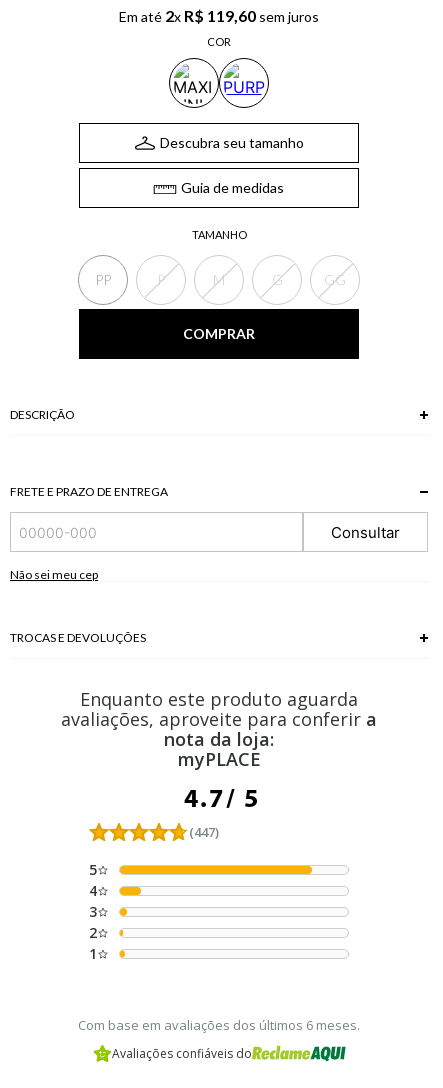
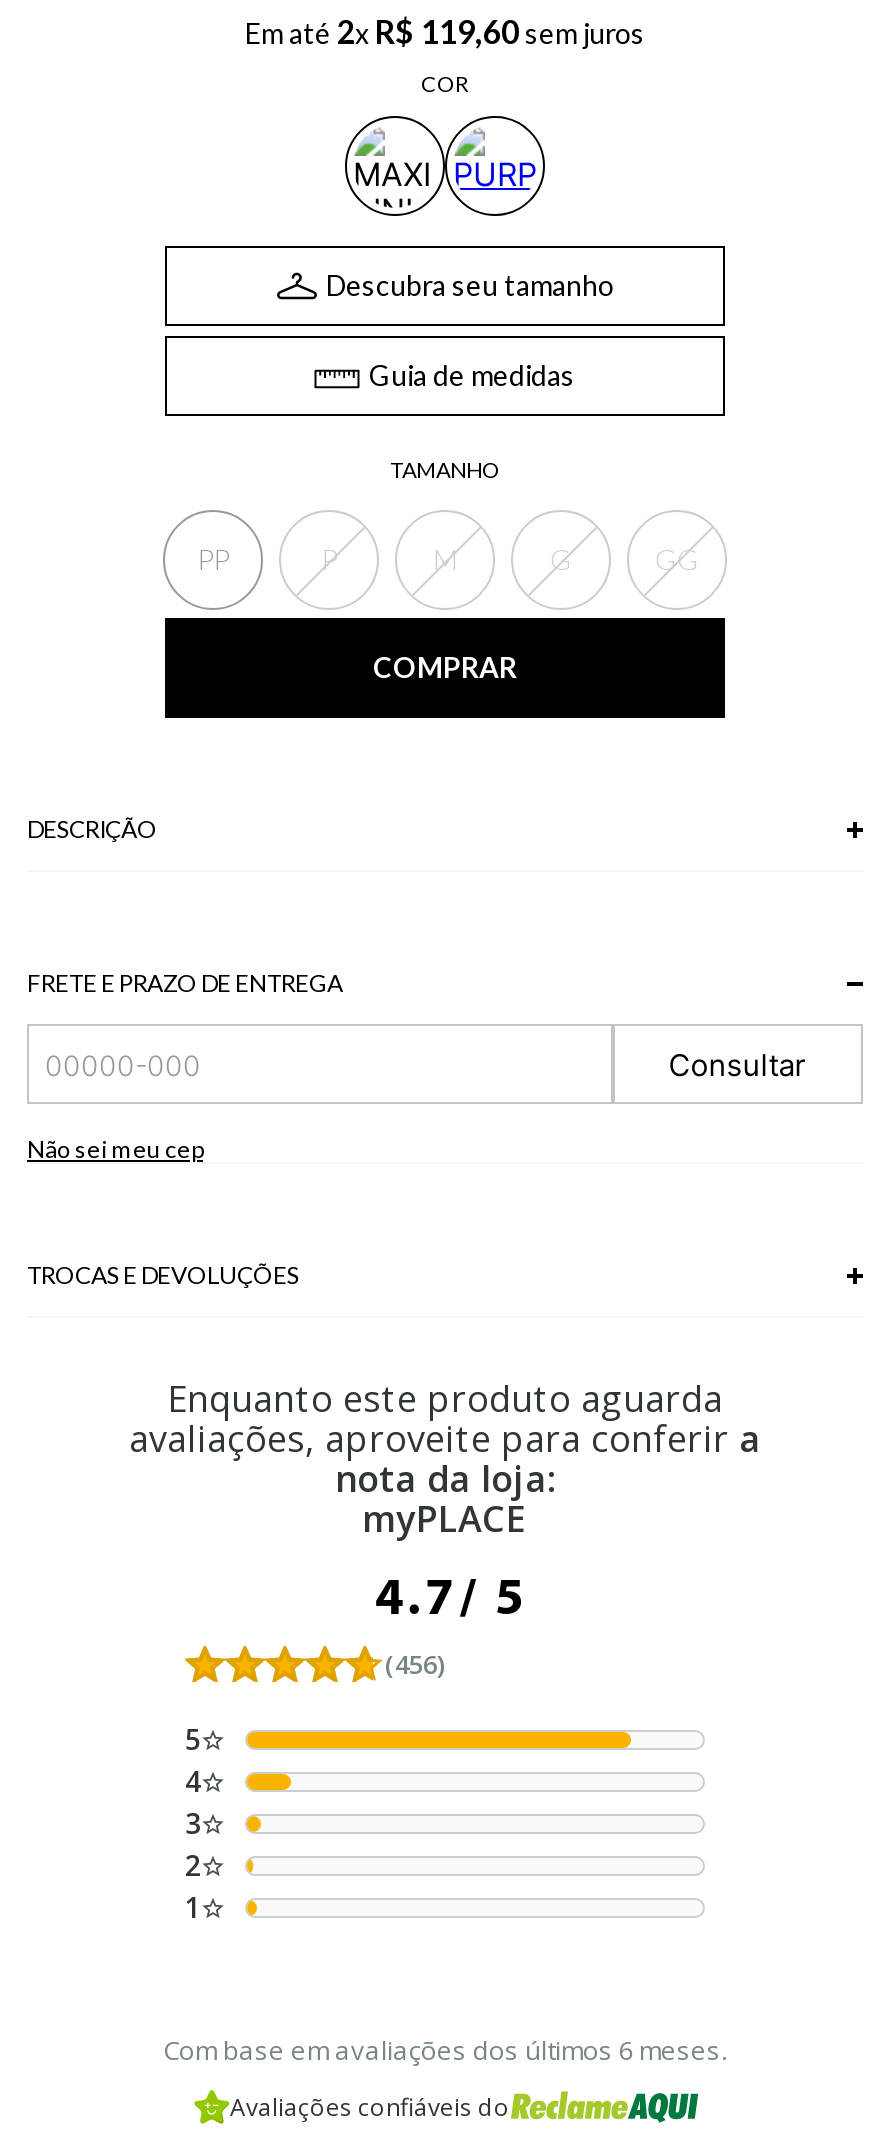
- (447)
+ (456)
